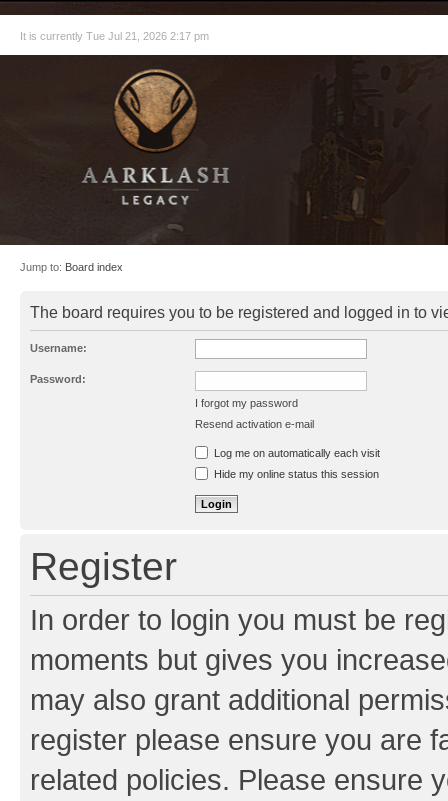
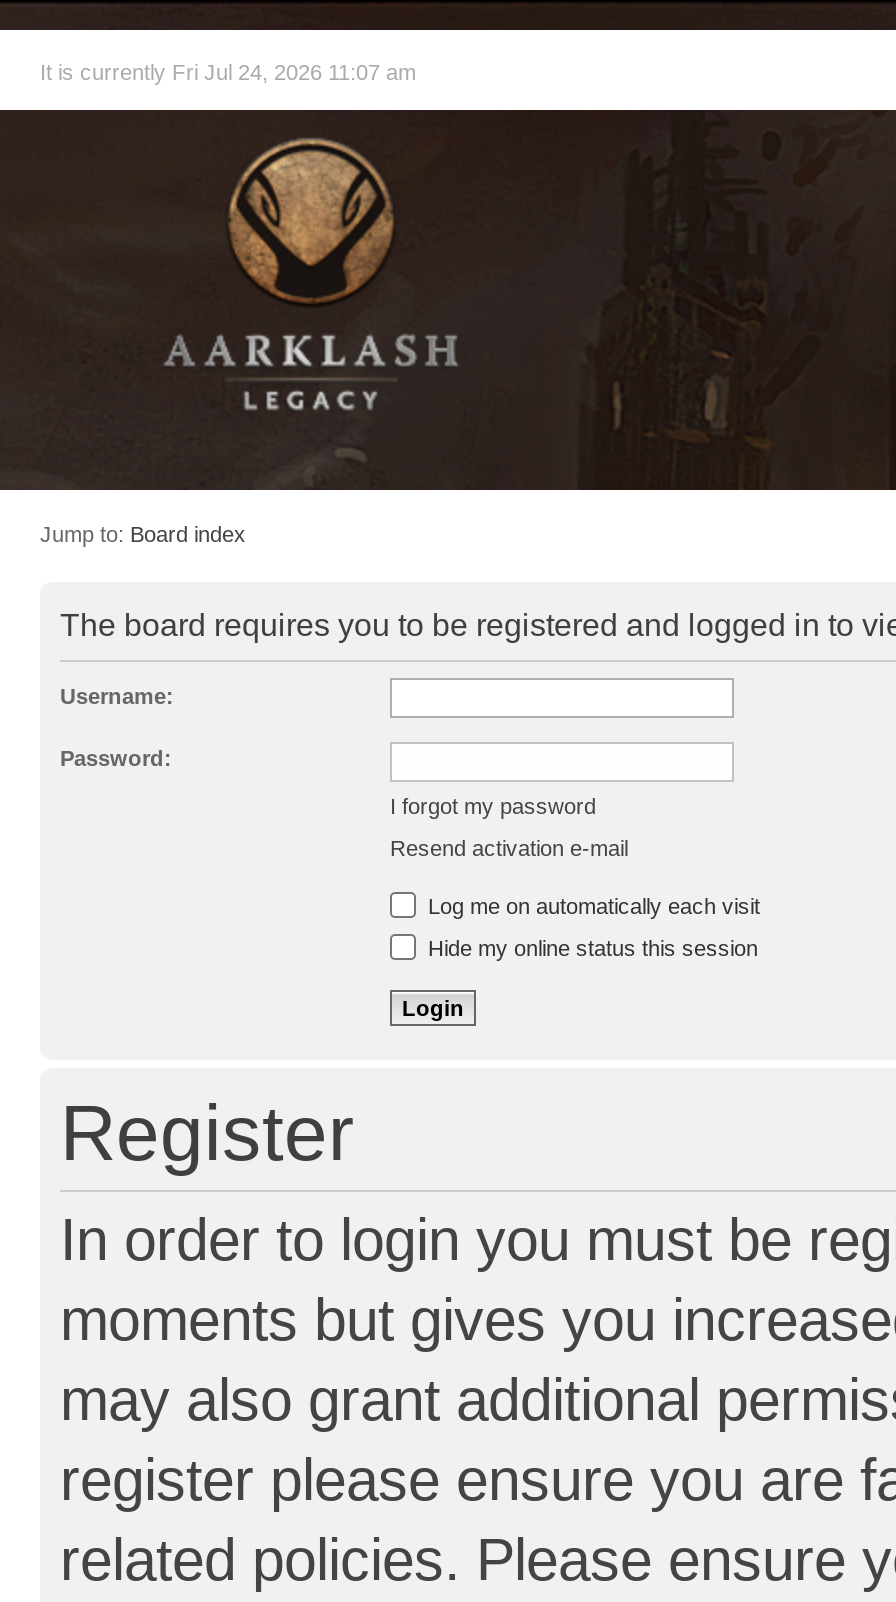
- It is currently Tue Jul 21, 2026 2:17 pm
+ It is currently Fri Jul 24, 2026 11:07 am
